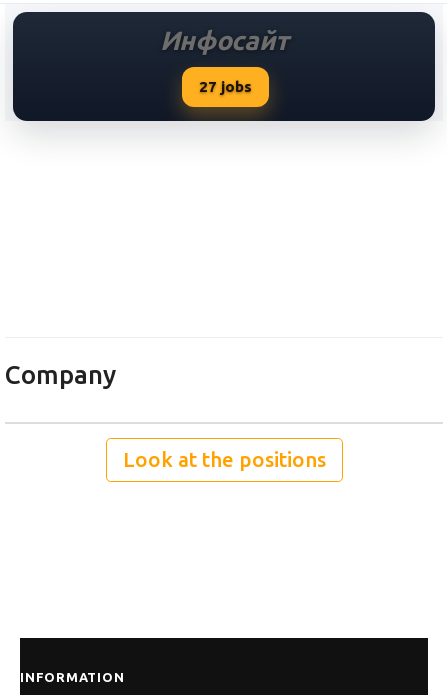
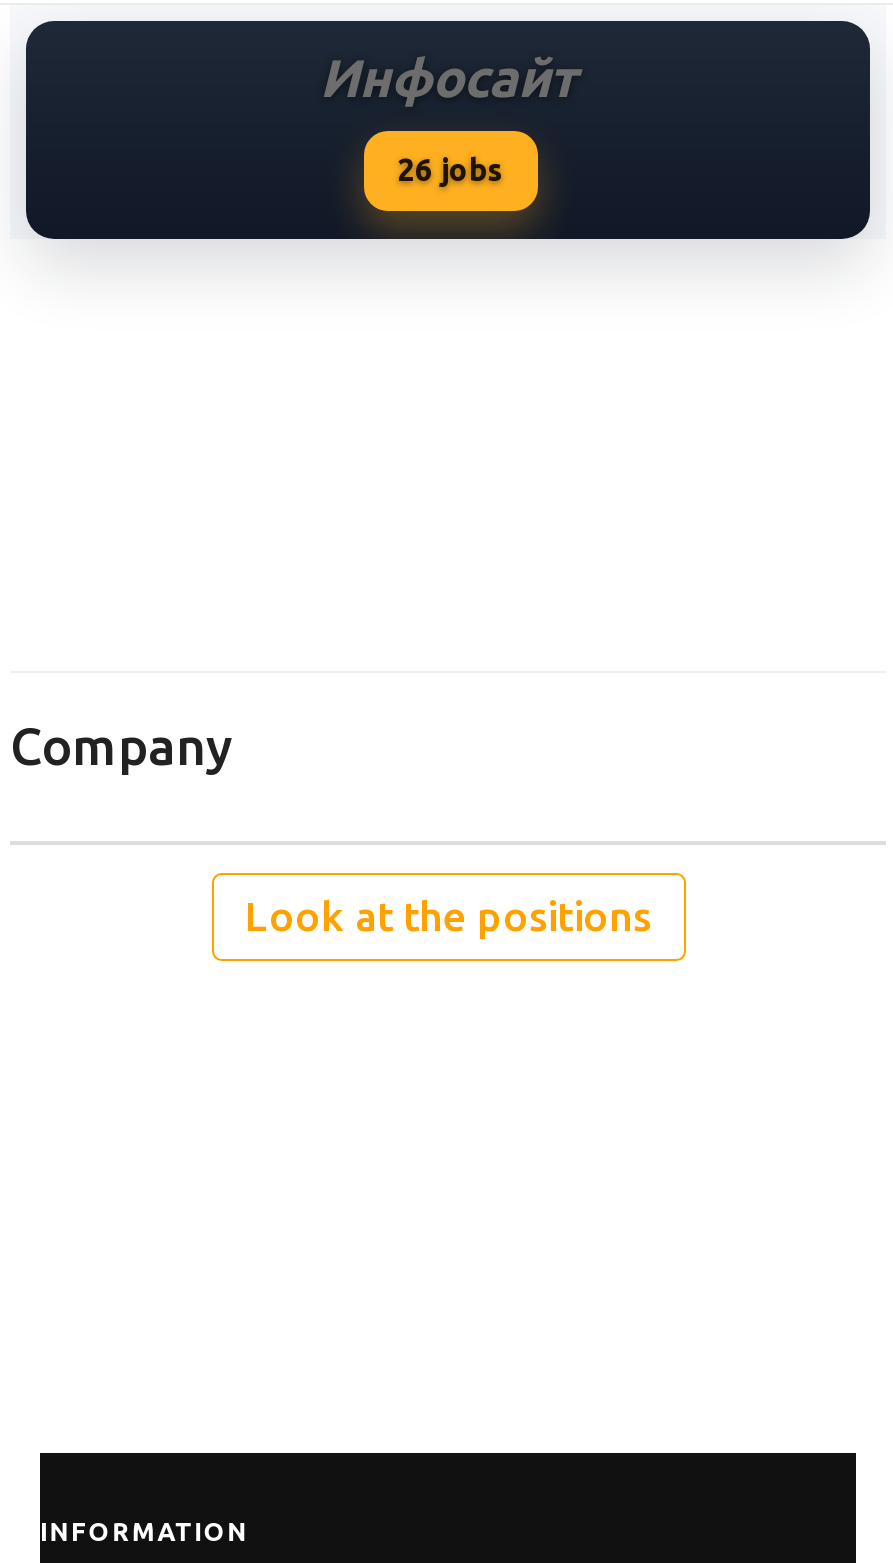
- 27 jobs
+ 26 jobs
